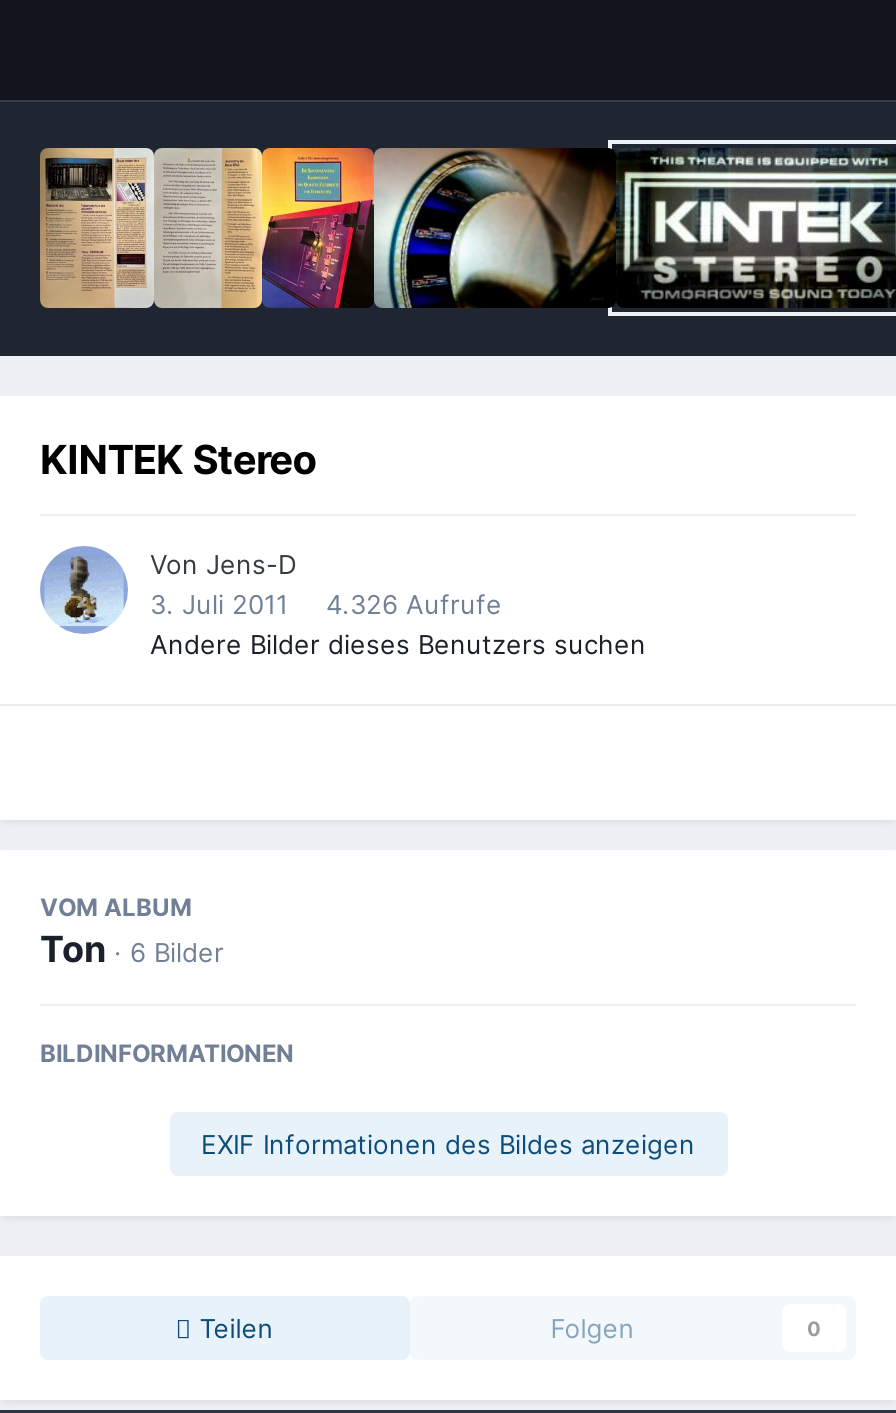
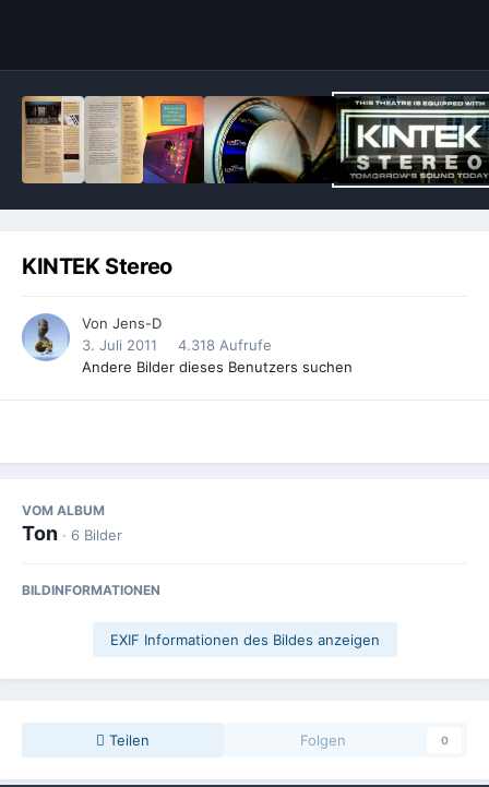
- 3. Juli 2011 4.326 Aufrufe
+ 3. Juli 2011 4.318 Aufrufe
